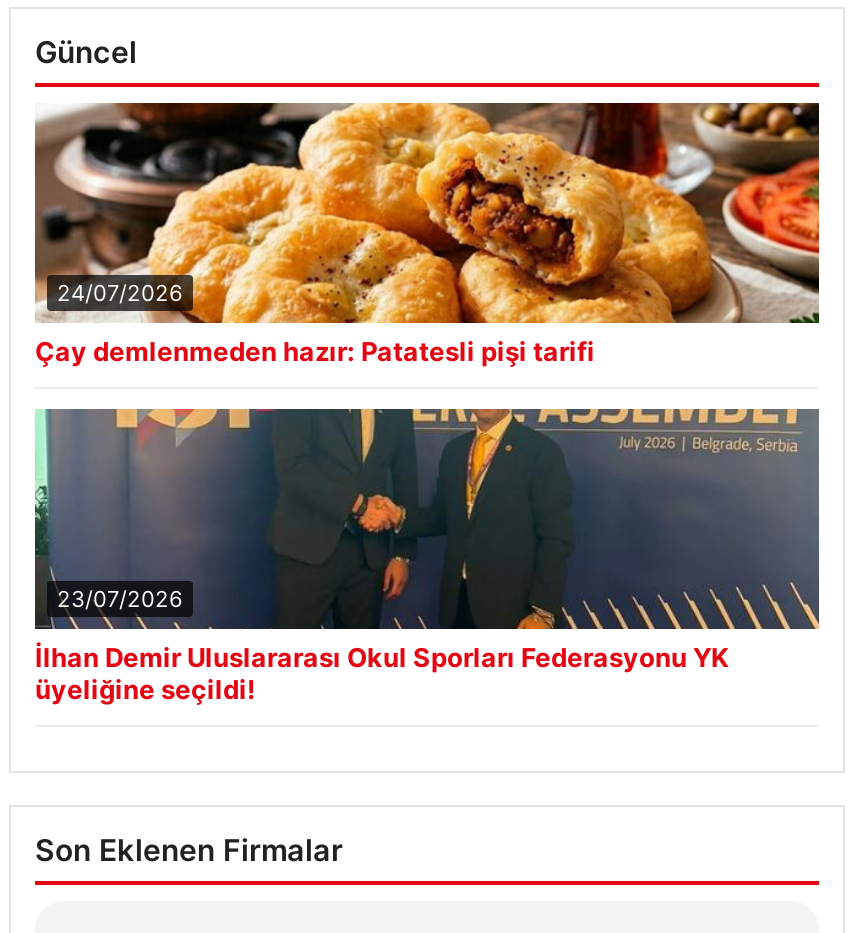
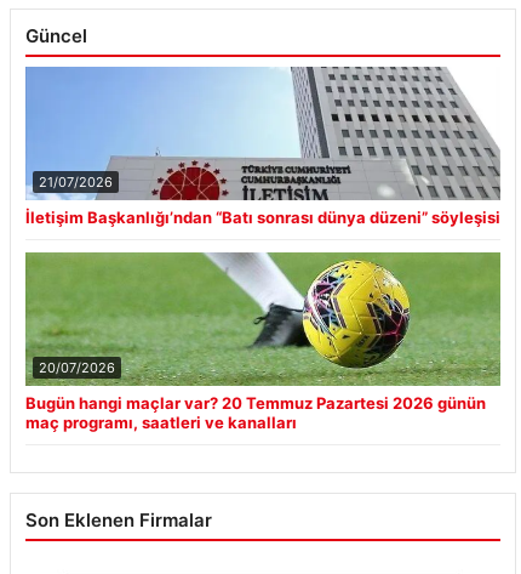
- [image]
- 24/07/2026
+ [image]
+ 21/07/2026

- Çay demlenmeden hazır: Patatesli pişi tarifi
+ İletişim Başkanlığı’ndan “Batı sonrası dünya düzeni” söyleşisi

- [image]
- 23/07/2026
+ [image]
+ 20/07/2026

- İlhan Demir Uluslararası Okul Sporları Federasyonu YK
- üyeliğine seçildi!
+ Bugün hangi maçlar var? 20 Temmuz Pazartesi 2026 günün
+ maç programı, saatleri ve kanalları
